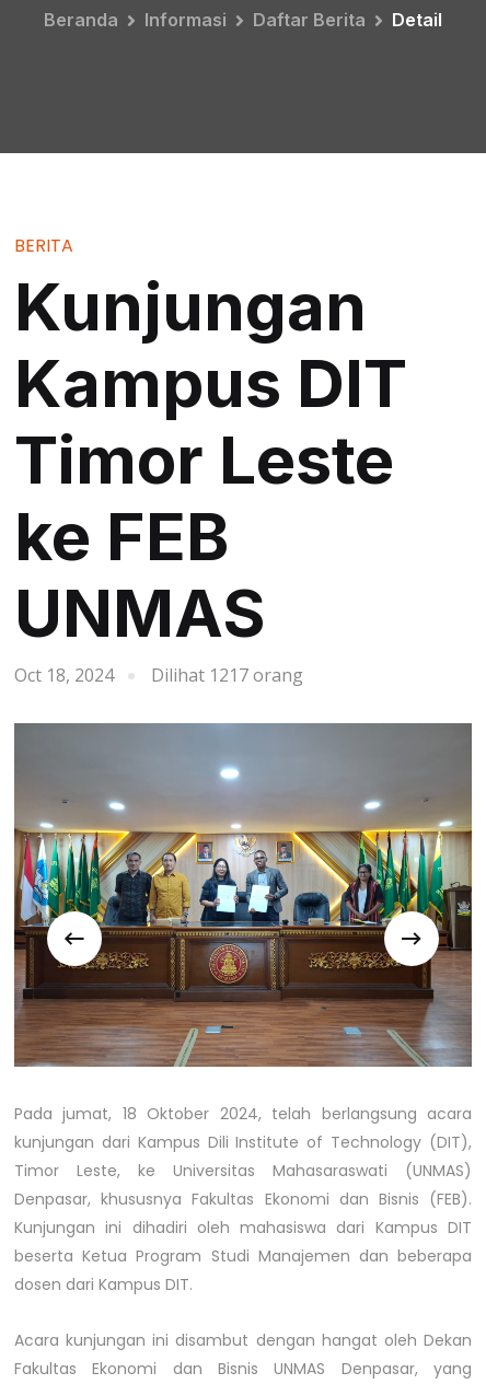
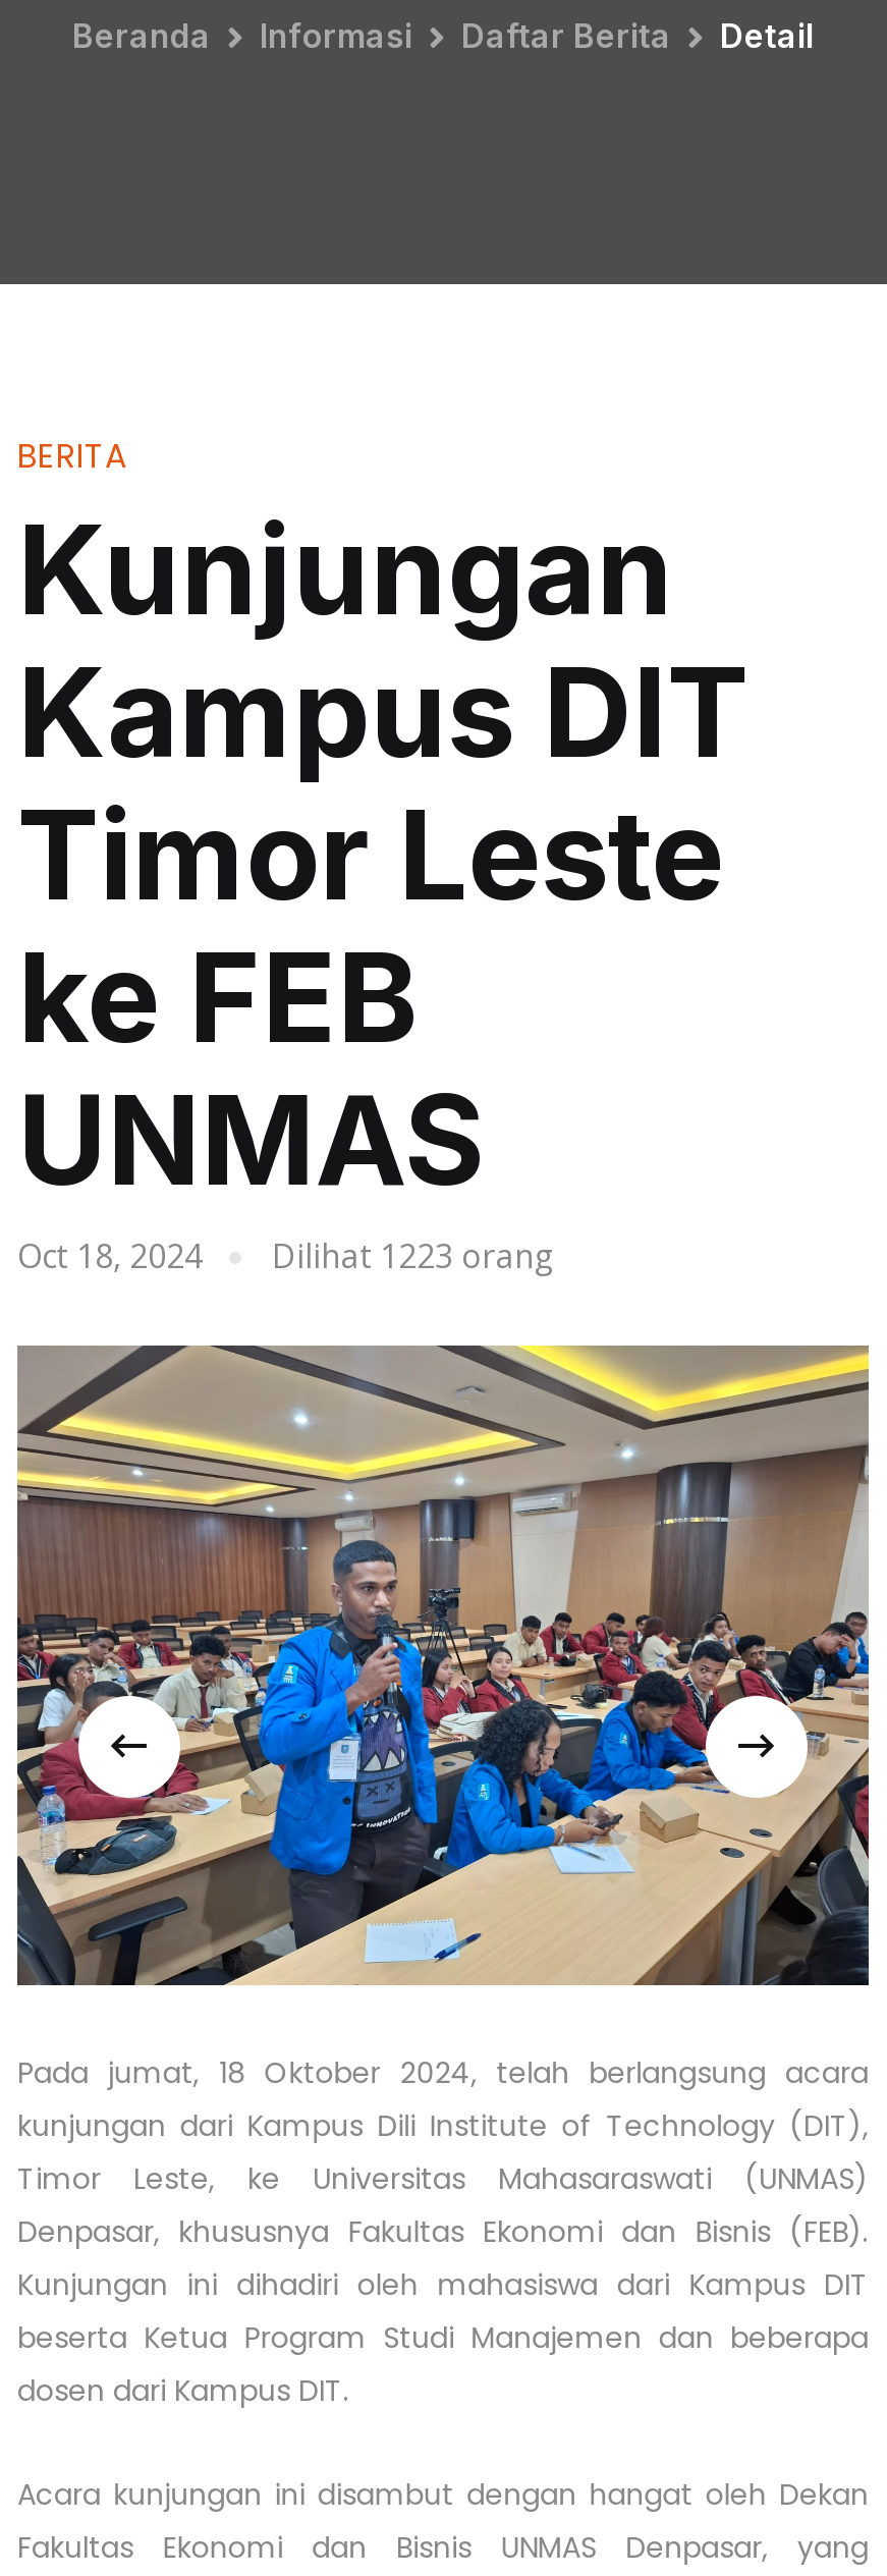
- Dilihat 1217 orang
+ Dilihat 1223 orang

- [image]
+ [image]
